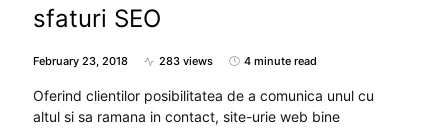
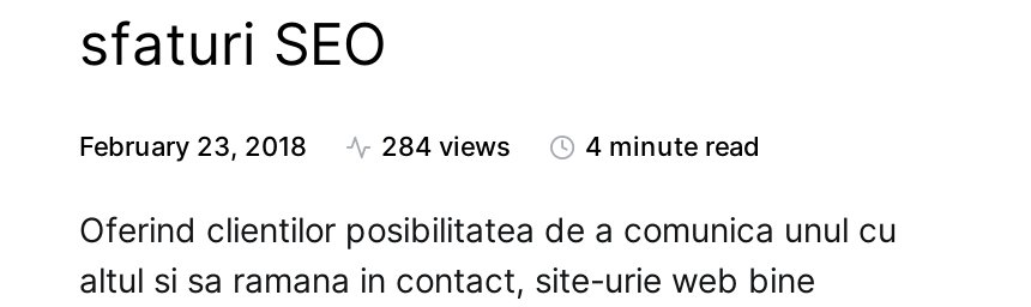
- 283 views
+ 284 views
